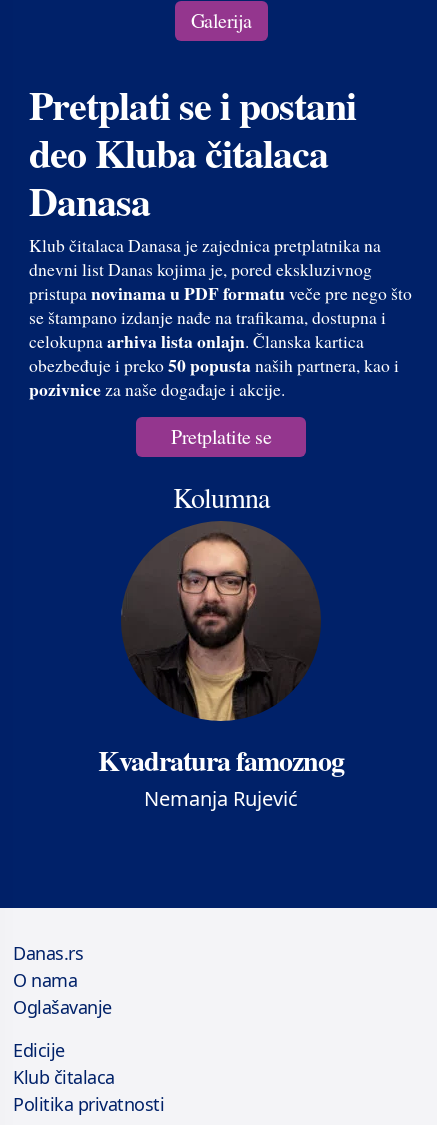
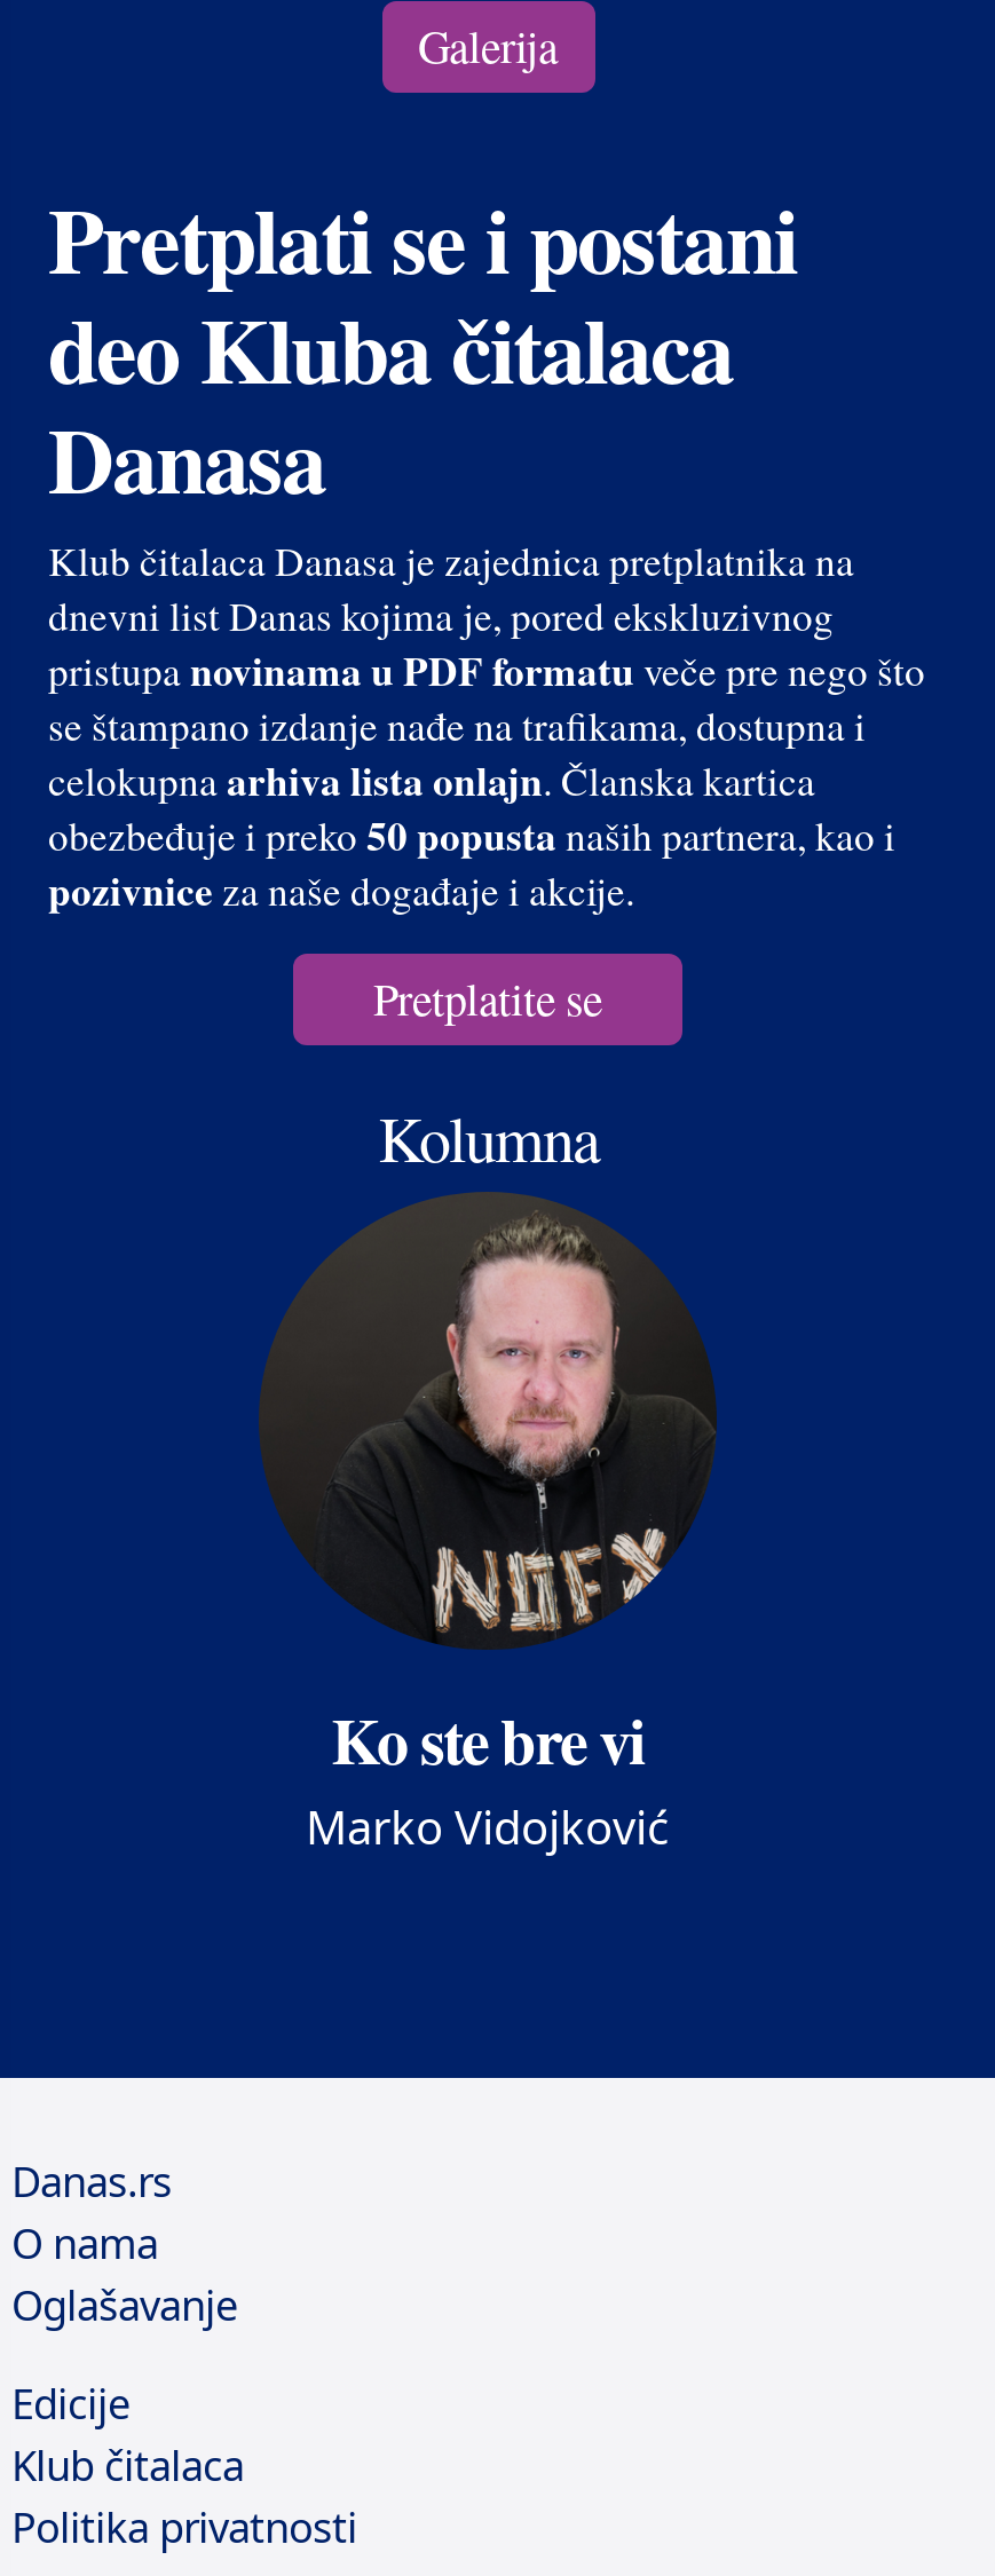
- [image]
- Kvadratura famoznog
- Nemanja Rujević
+ [image]
+ Ko ste bre vi
+ Marko Vidojković
